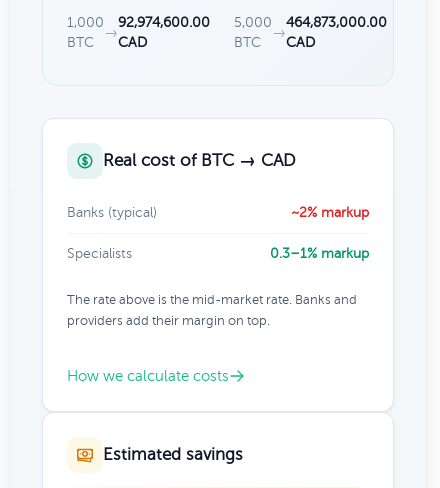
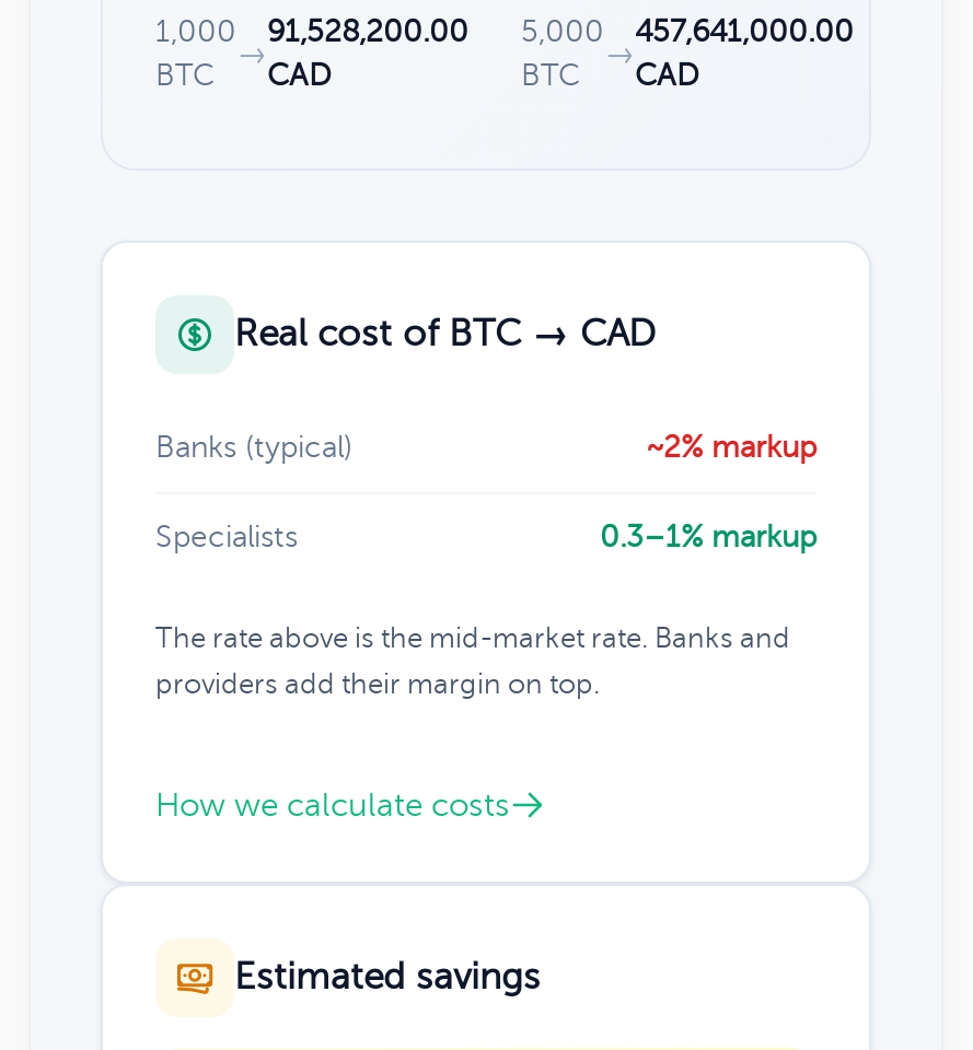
- 92,974,600.00
+ 91,528,200.00

- 464,873,000.00
+ 457,641,000.00
